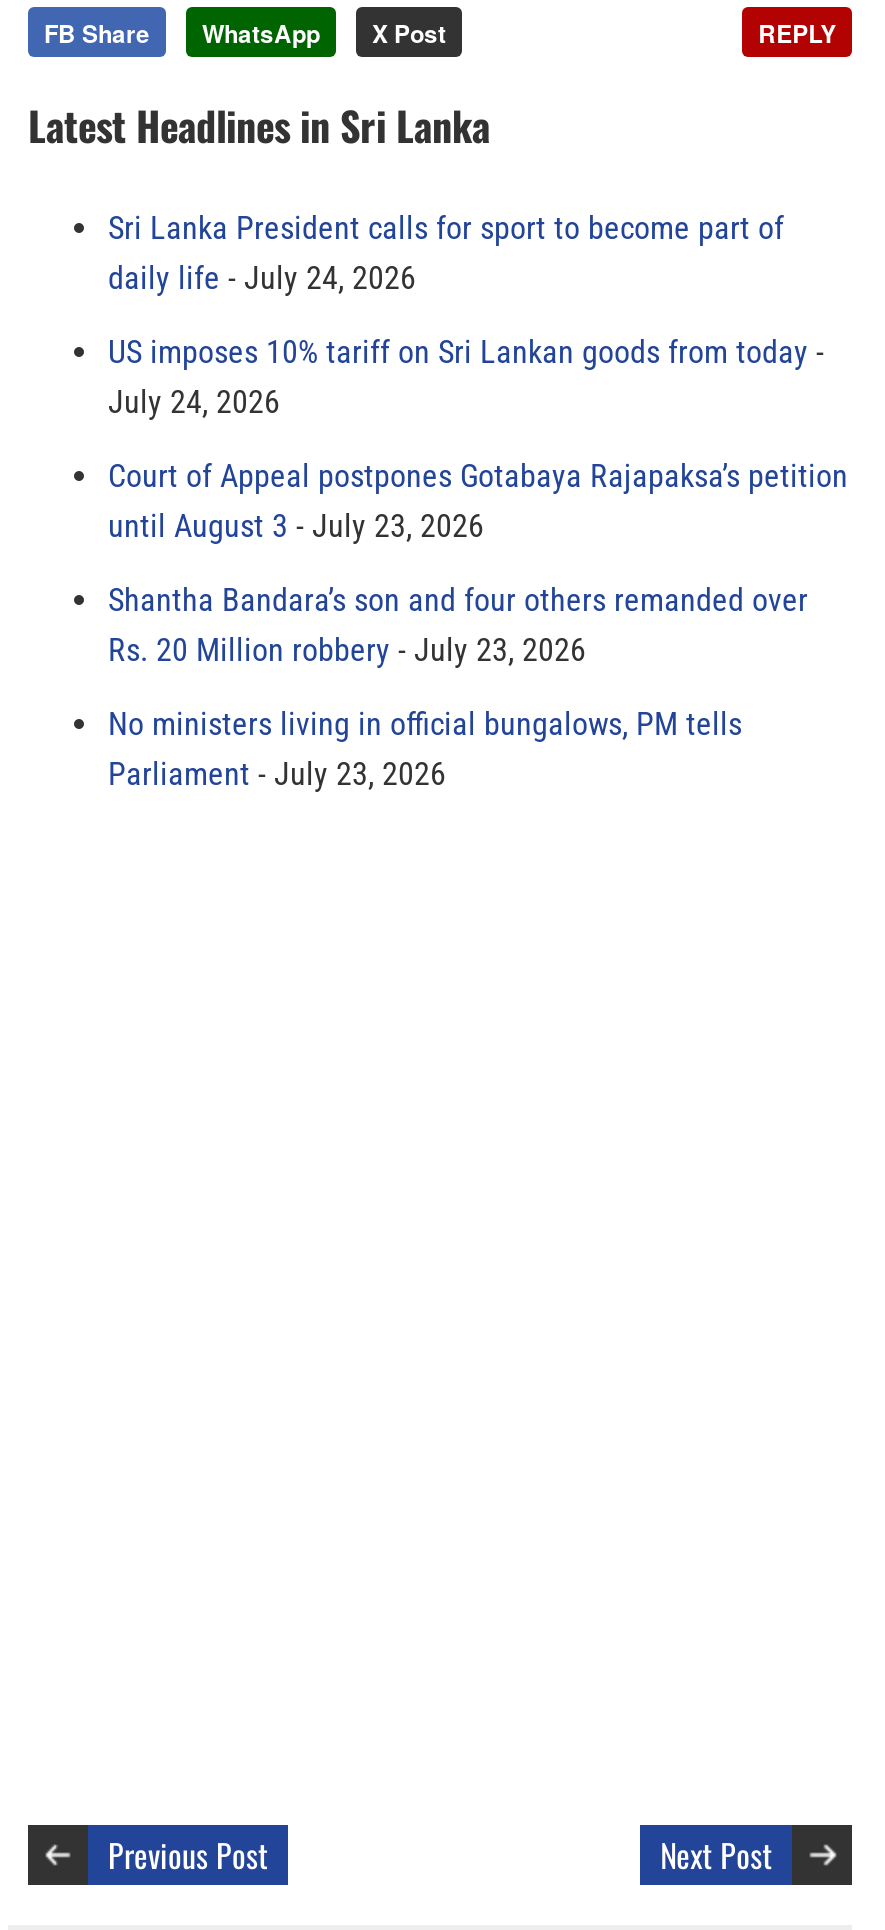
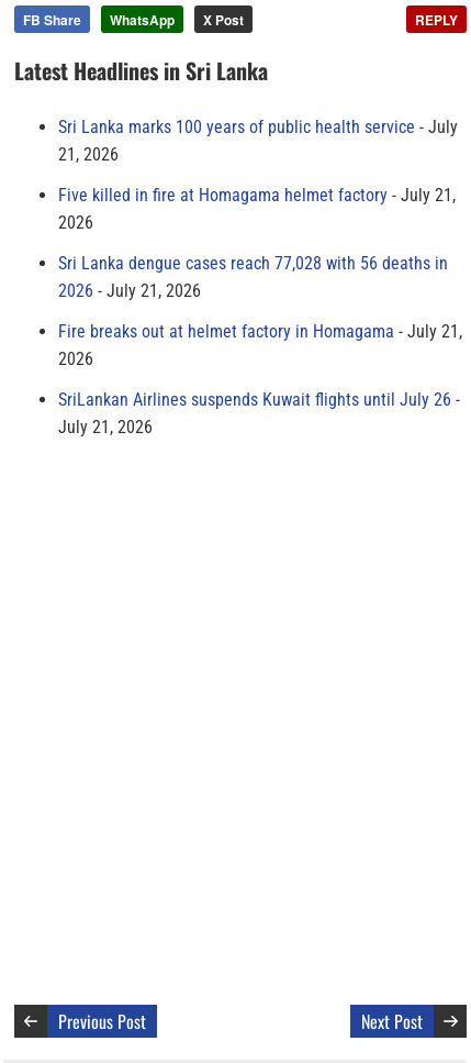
- Sri Lanka President calls for sport to become part of
- daily life
- July 24, 2026
+ Sri Lanka marks 100 years of public health service
+ July
+ 21, 2026

- US imposes 10% tariff on Sri Lankan goods from today
- July 24, 2026
+ Five killed in fire at Homagama helmet factory
+ July 21,
+ 2026

- Court of Appeal postpones Gotabaya Rajapaksa’s petition
- until August 3
- July 23, 2026
+ Sri Lanka dengue cases reach 77,028 with 56 deaths in
+ 2026
+ July 21, 2026

- Shantha Bandara’s son and four others remanded over
- Rs. 20 Million robbery
- July 23, 2026
+ Fire breaks out at helmet factory in Homagama
+ July 21,
+ 2026

- No ministers living in official bungalows, PM tells
- Parliament
- July 23, 2026
+ SriLankan Airlines suspends Kuwait flights until July 26
+ July 21, 2026
